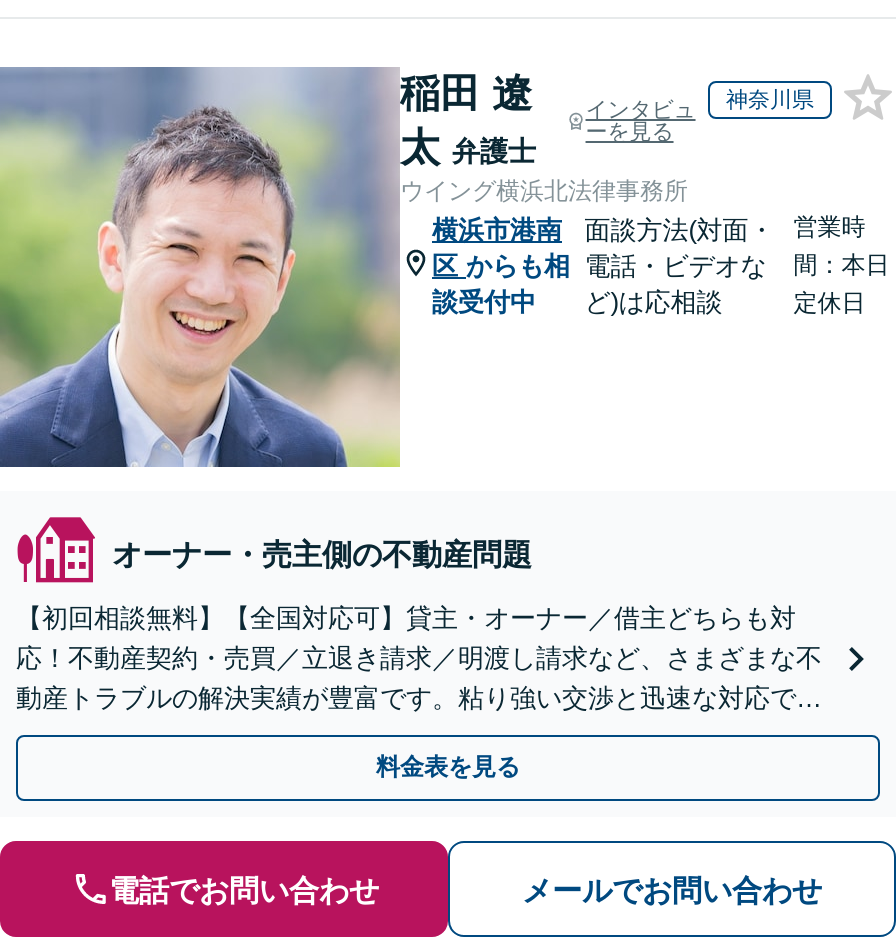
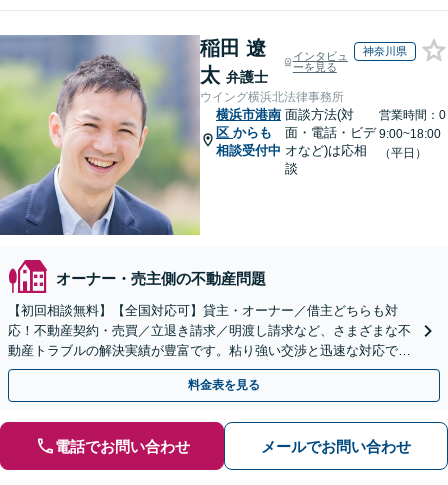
- 営業時
- 間：本日
- 定休日
+ 営業時間：0
+ 9:00~18:00
+ （平日）
